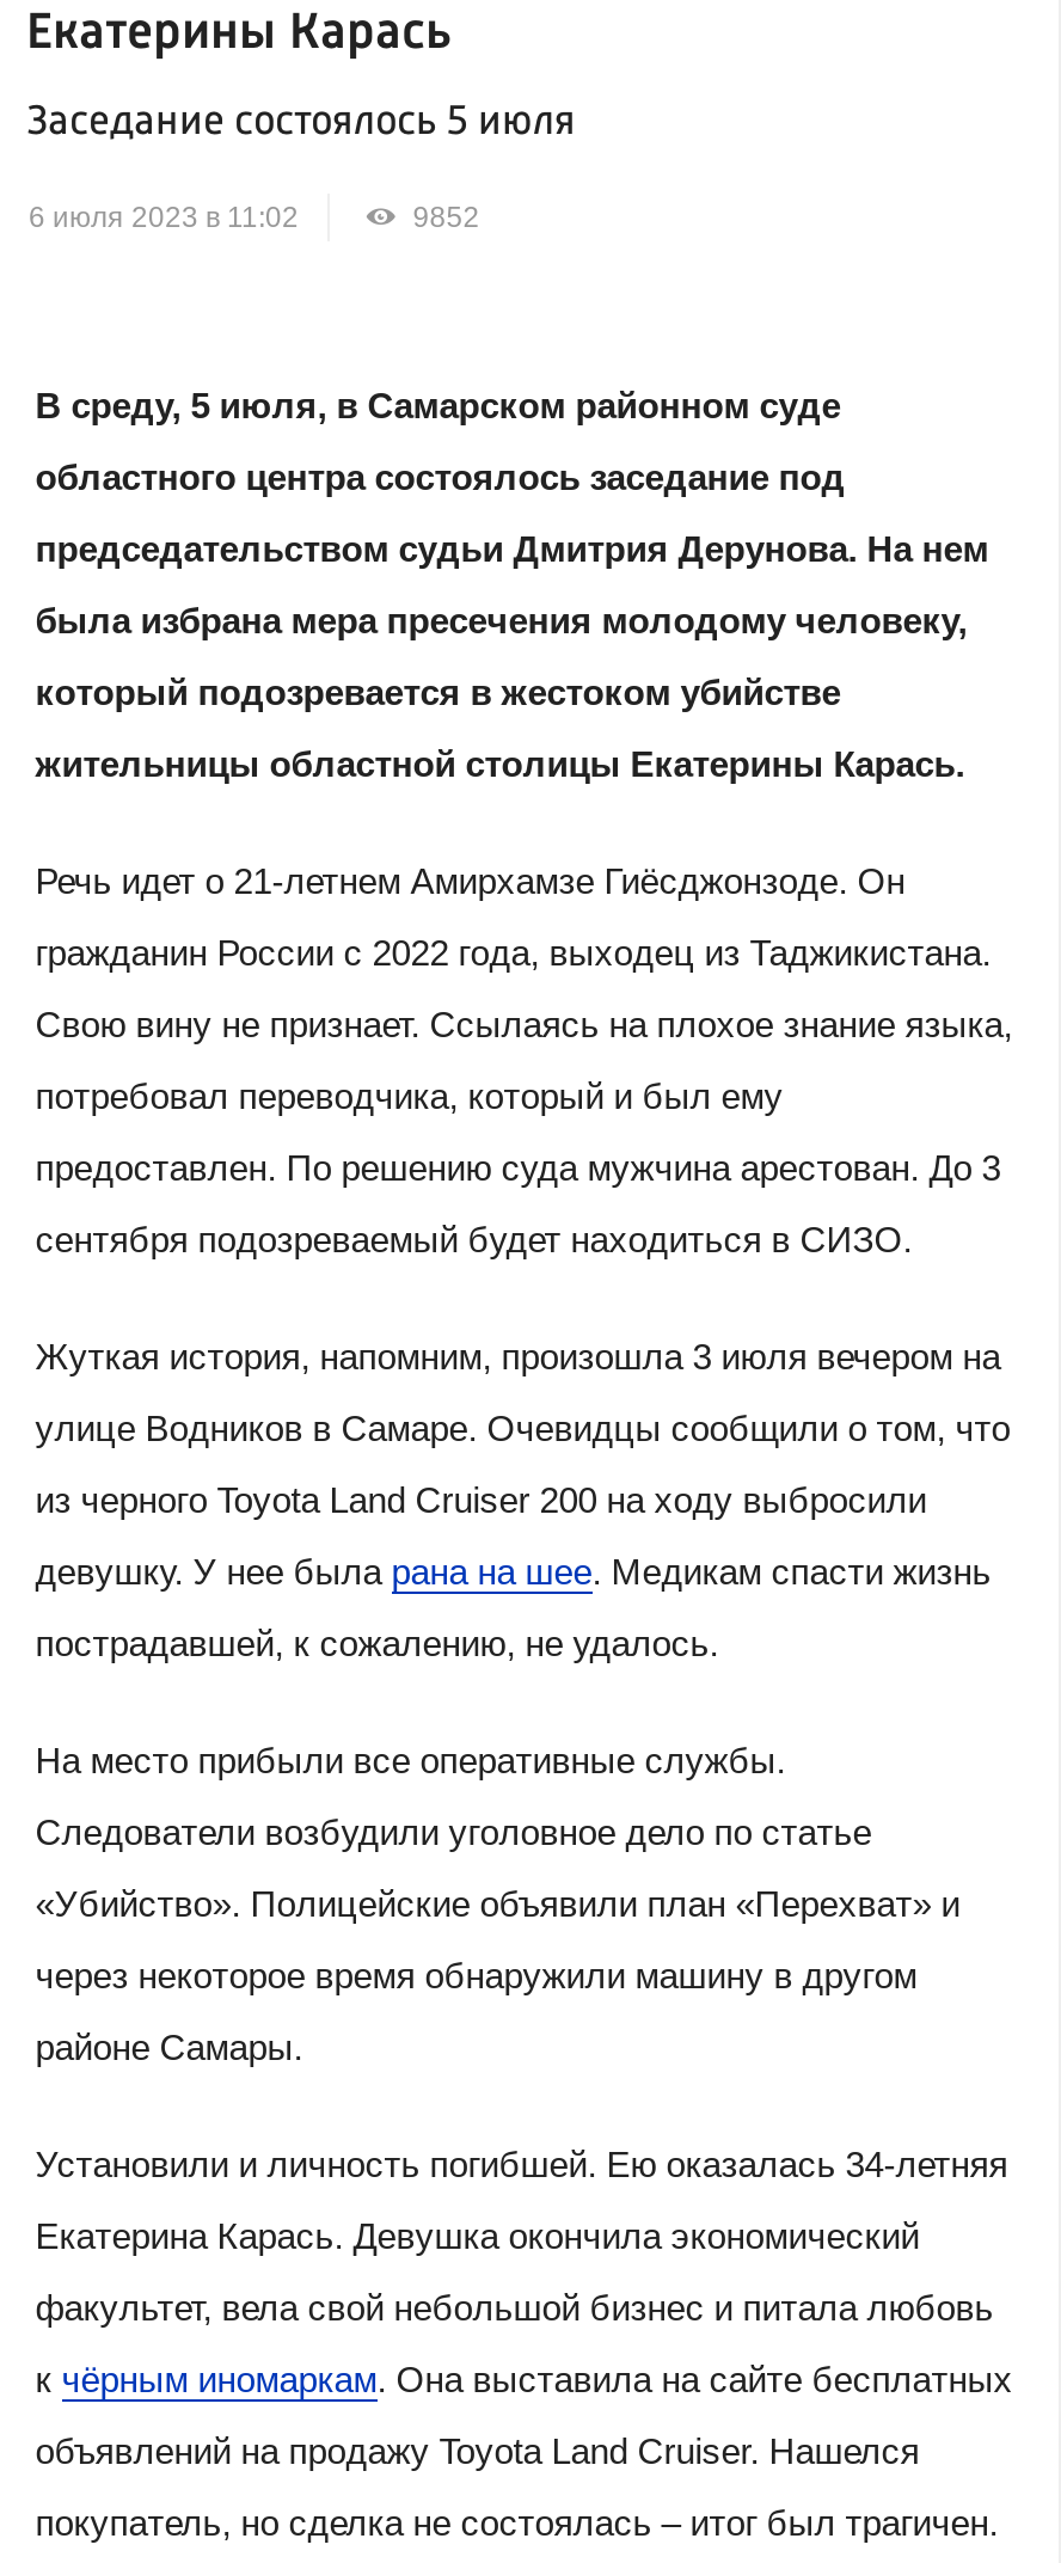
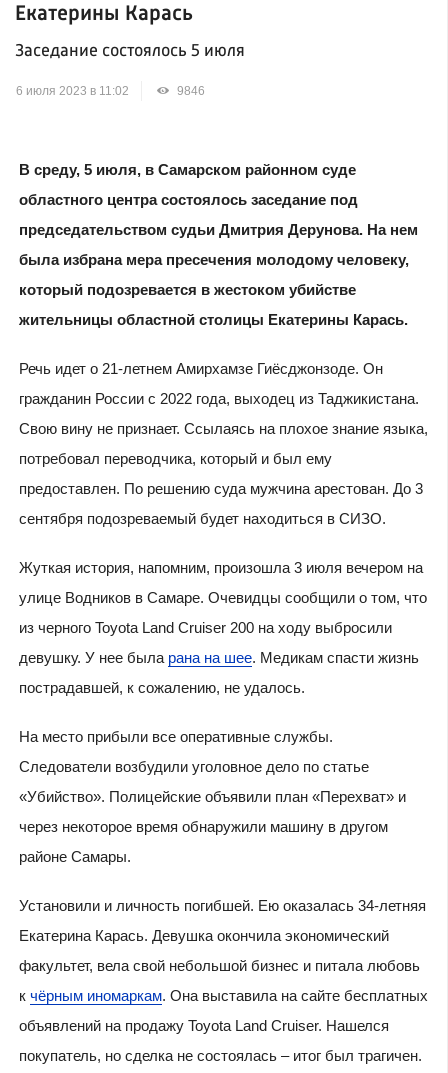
- 9852
+ 9846
